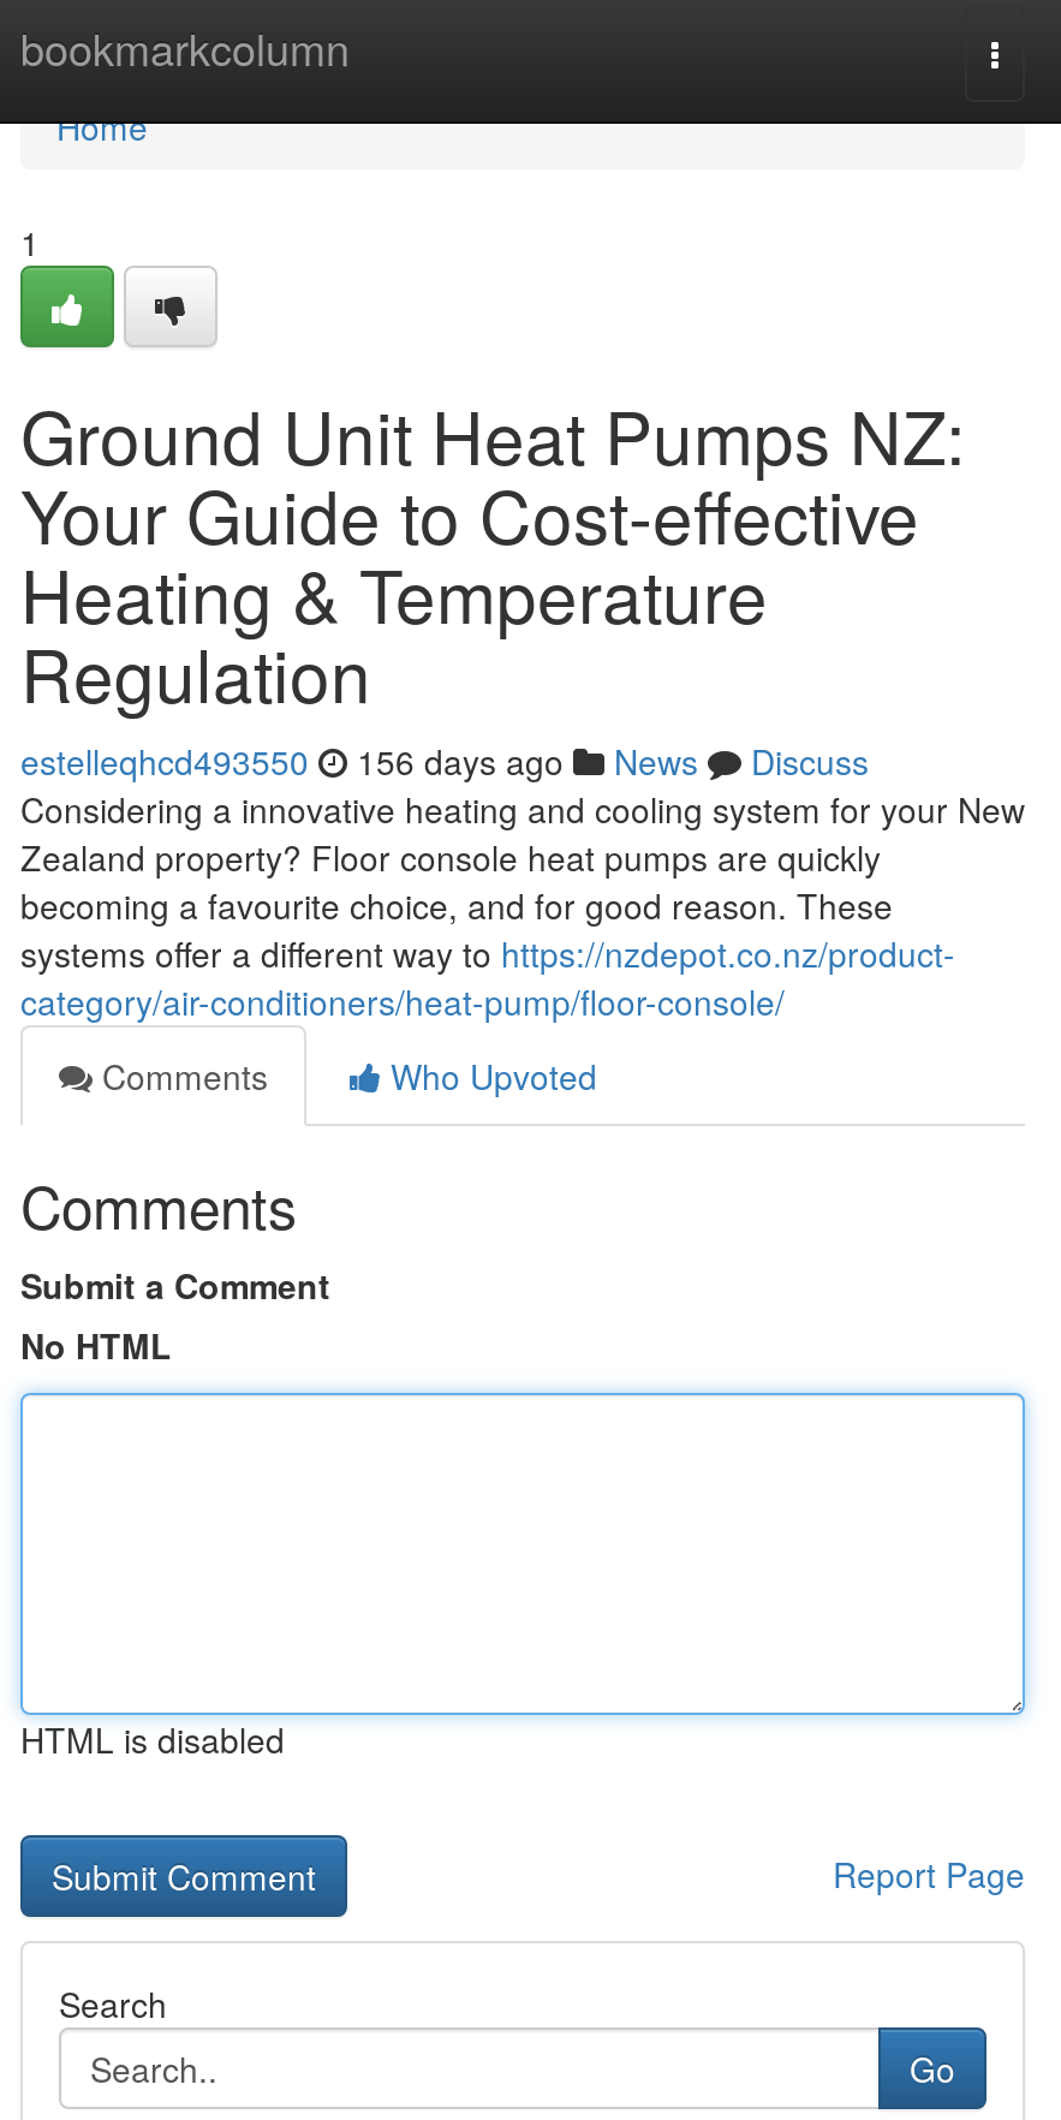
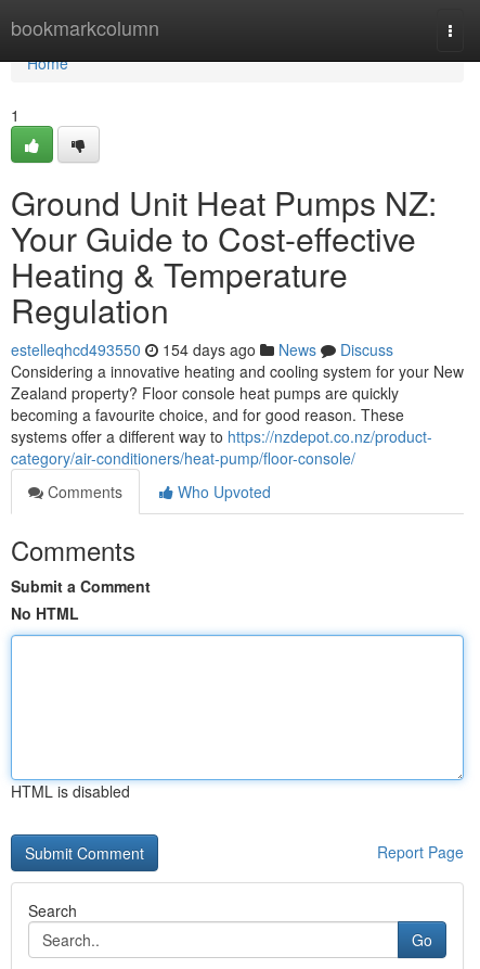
- estelleqhcd493550 156 days ago News Discuss
+ estelleqhcd493550 154 days ago News Discuss
